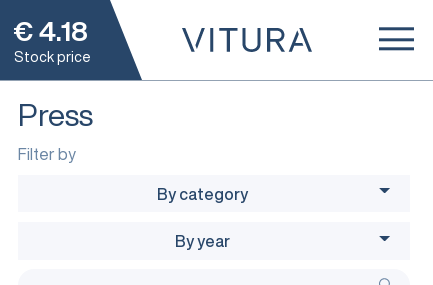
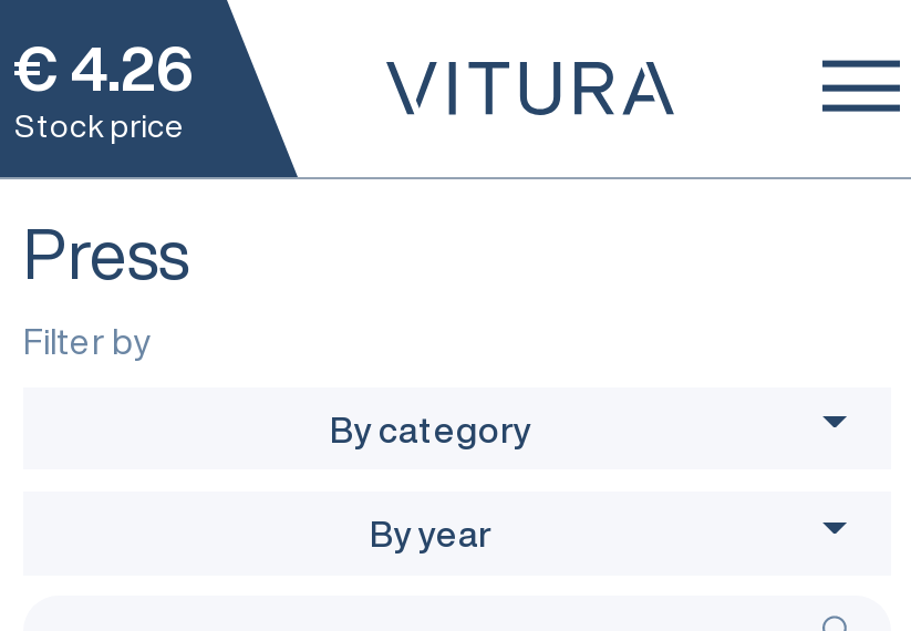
- €4.18
+ €4.26
